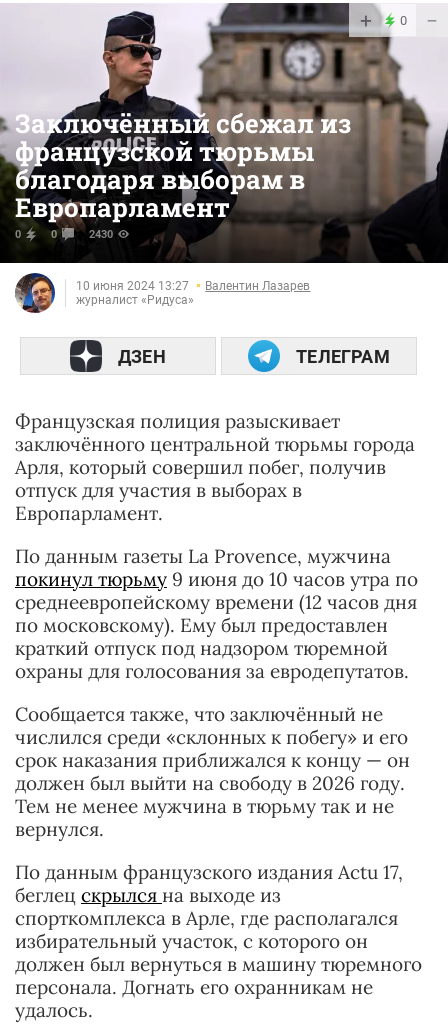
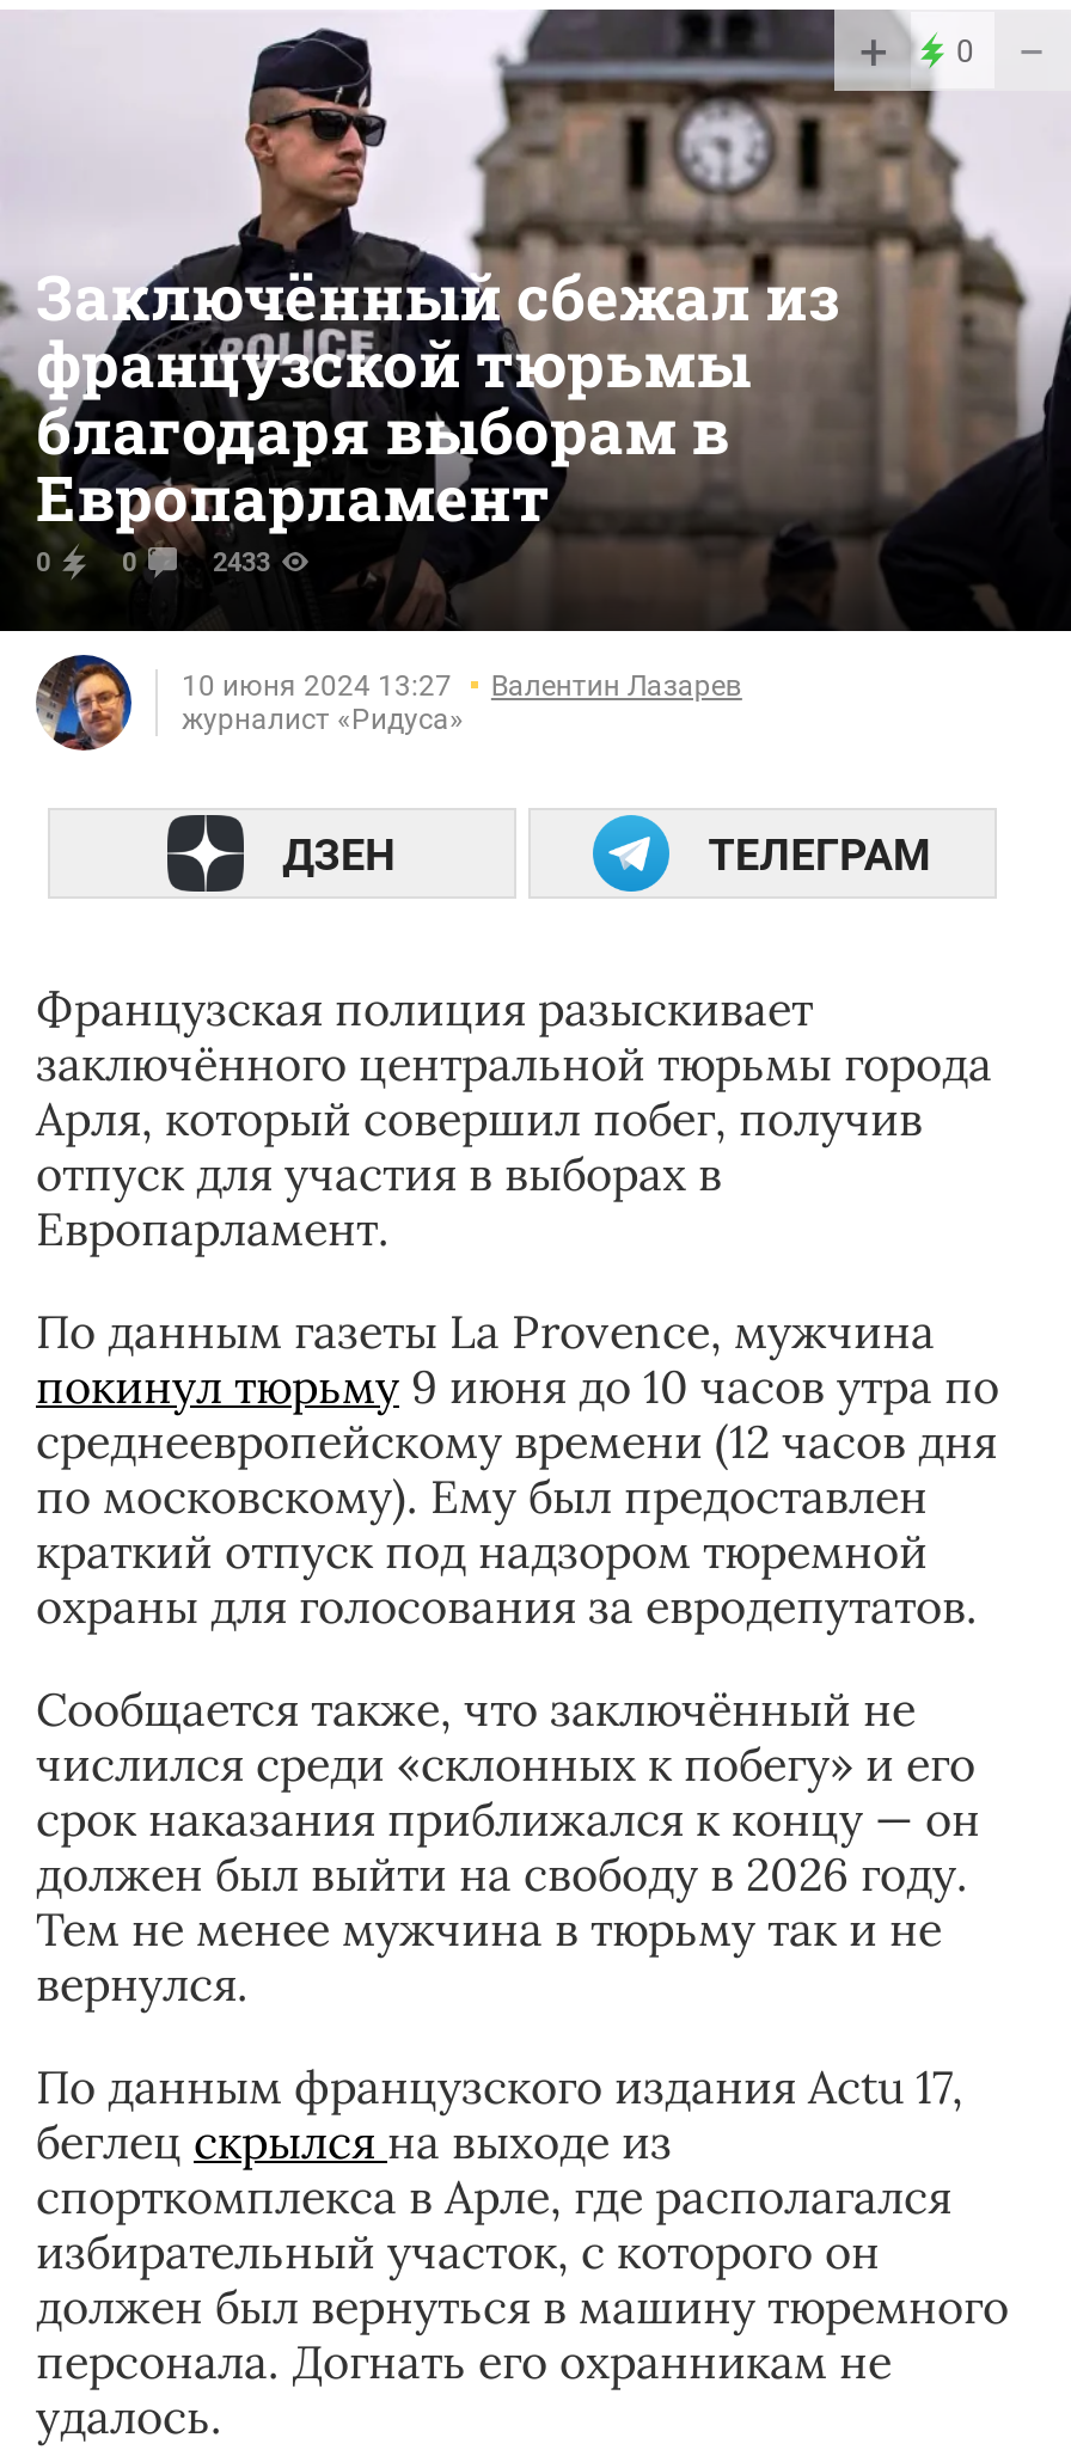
- 2430
+ 2433
